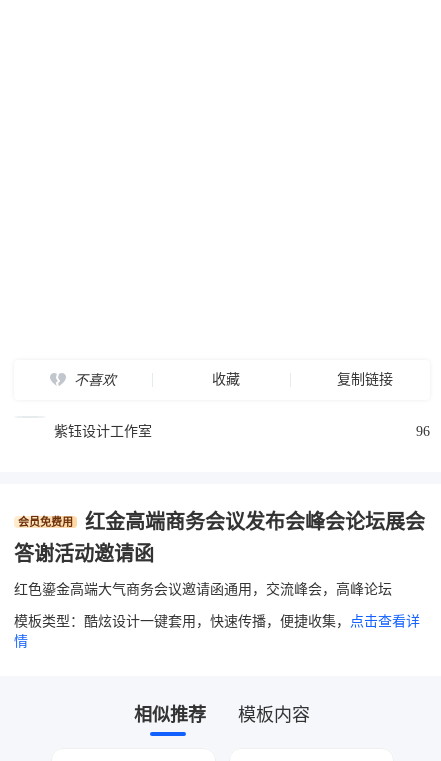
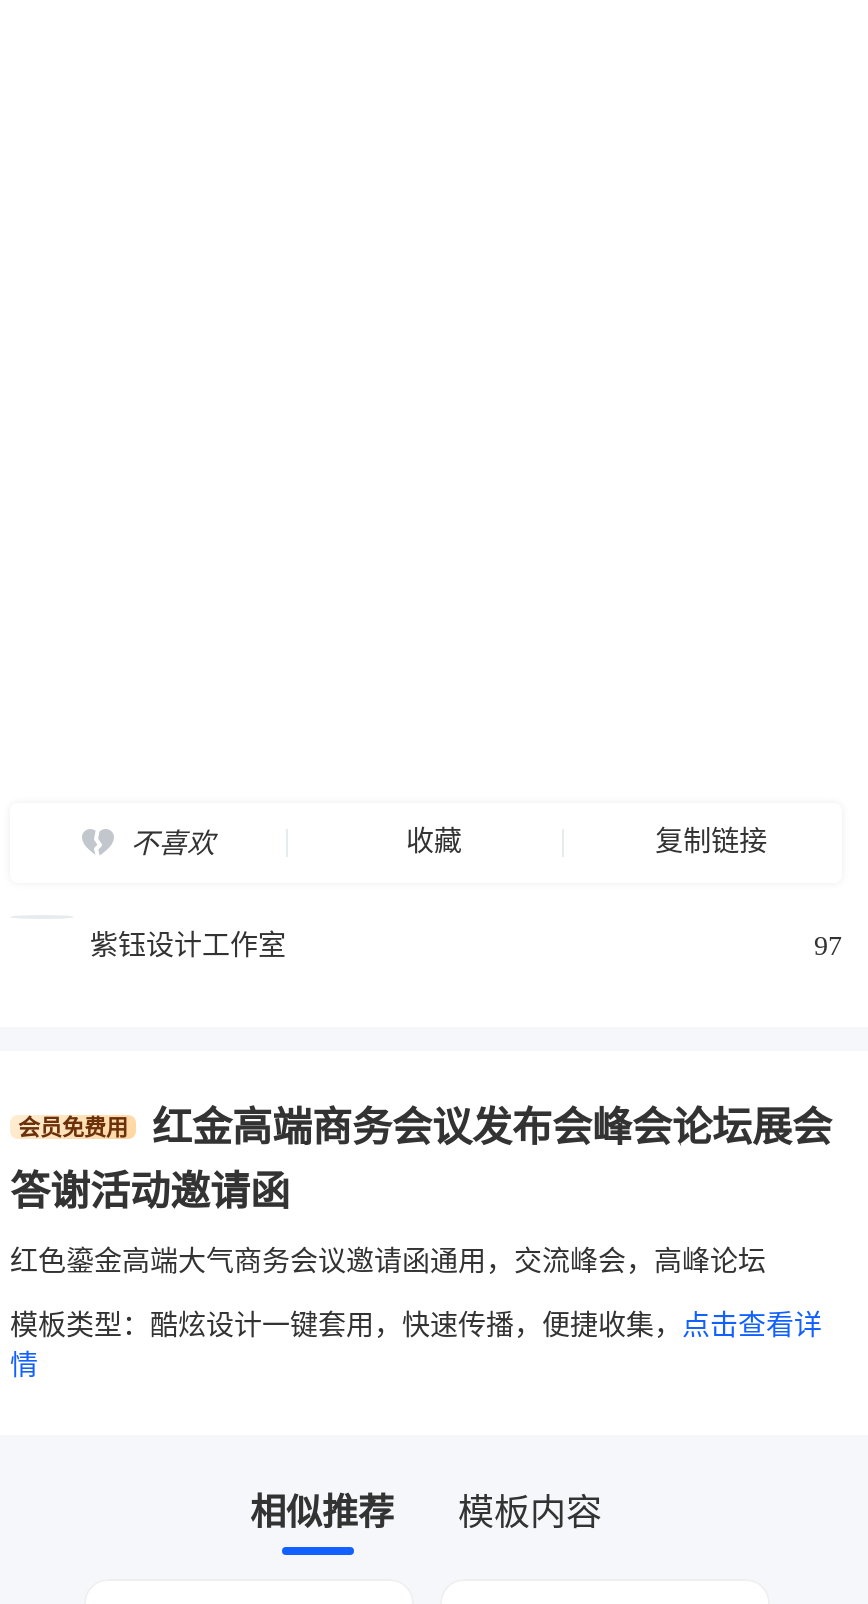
- 96
+ 97
